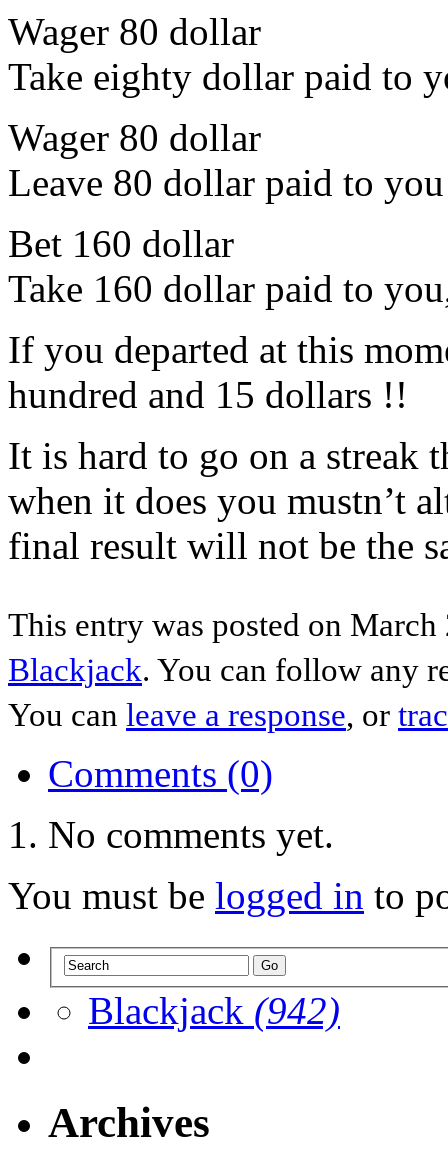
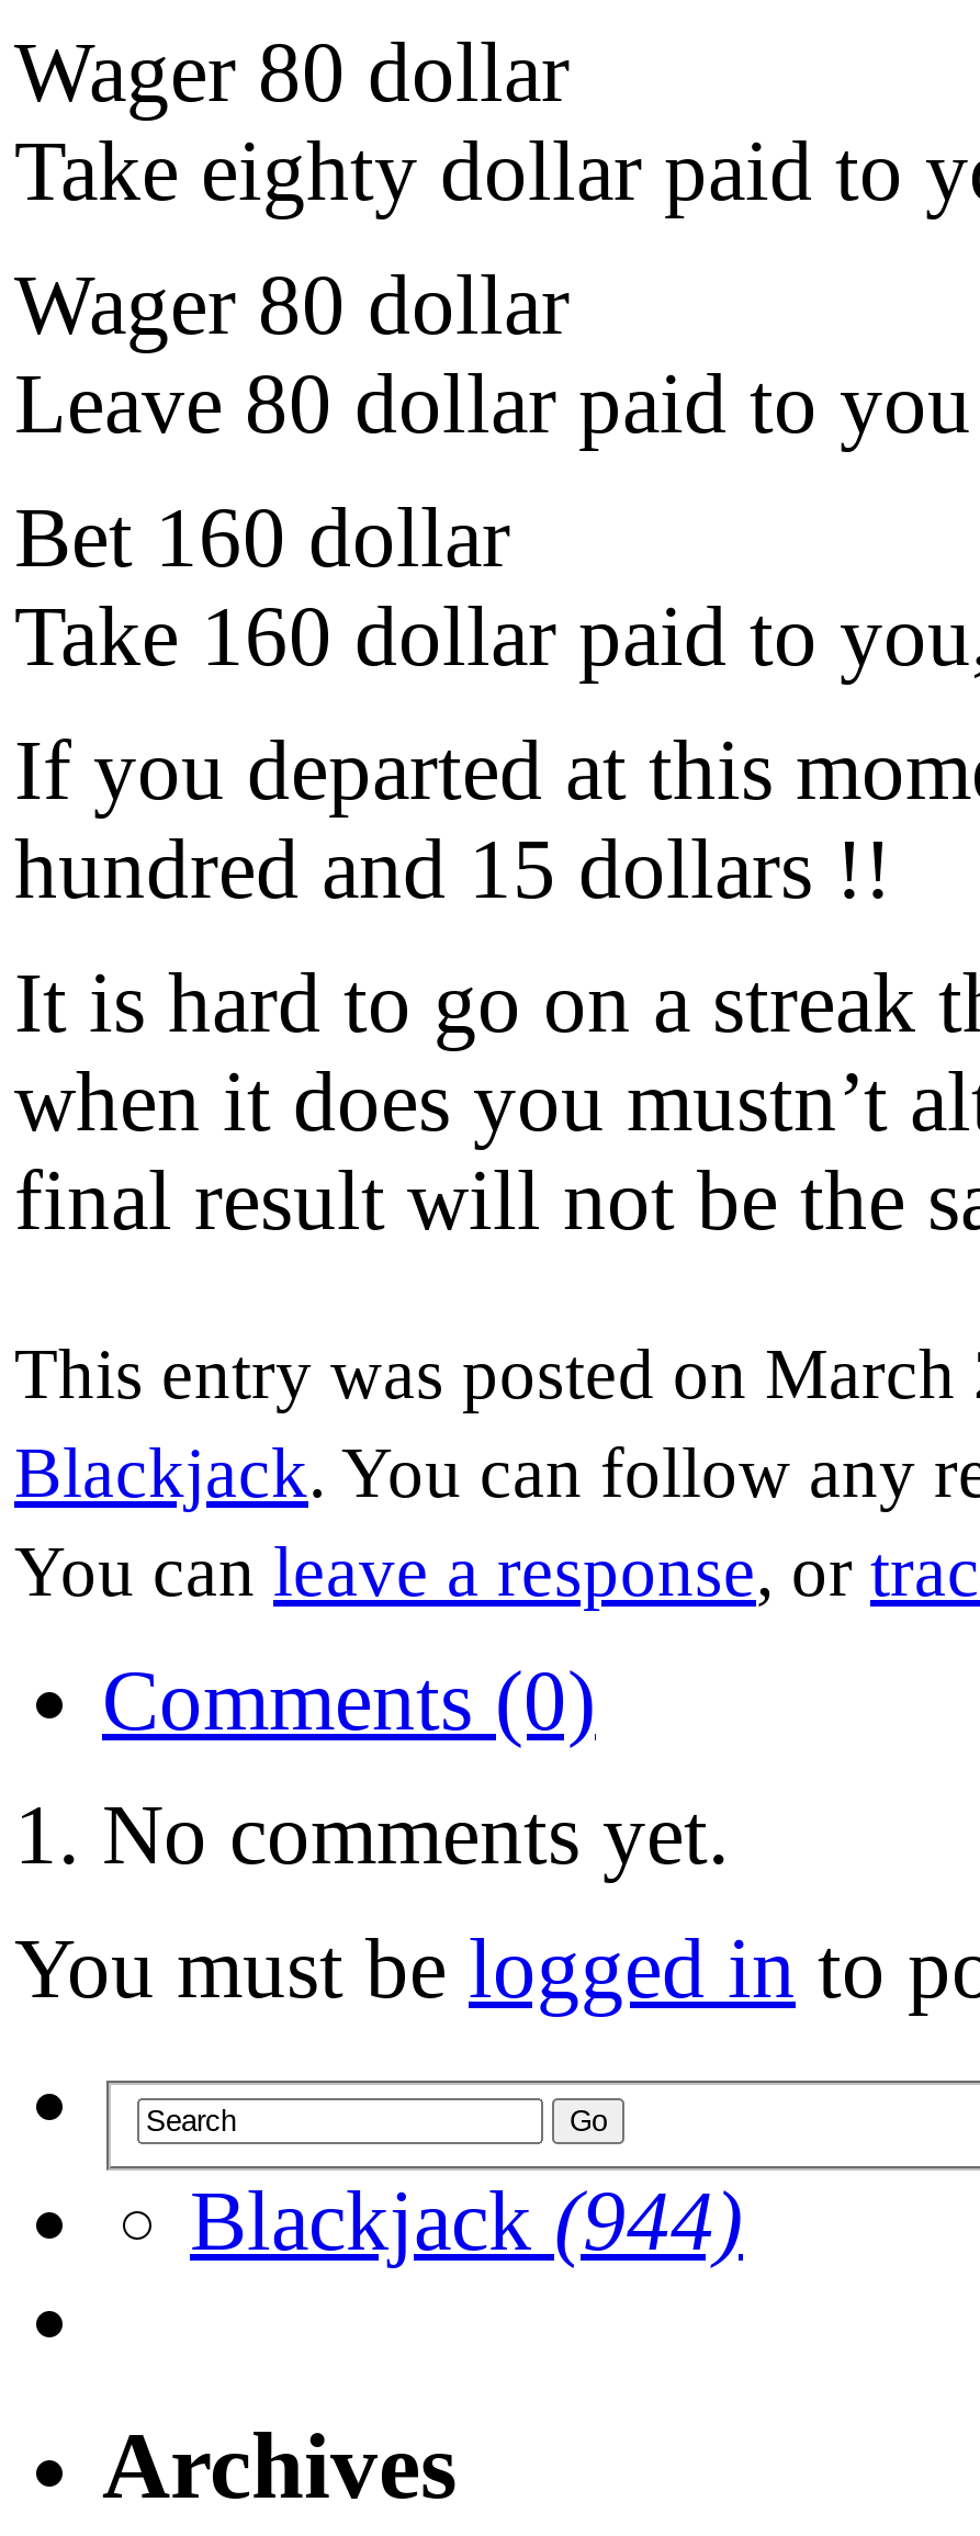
- Blackjack (942)
+ Blackjack (944)
